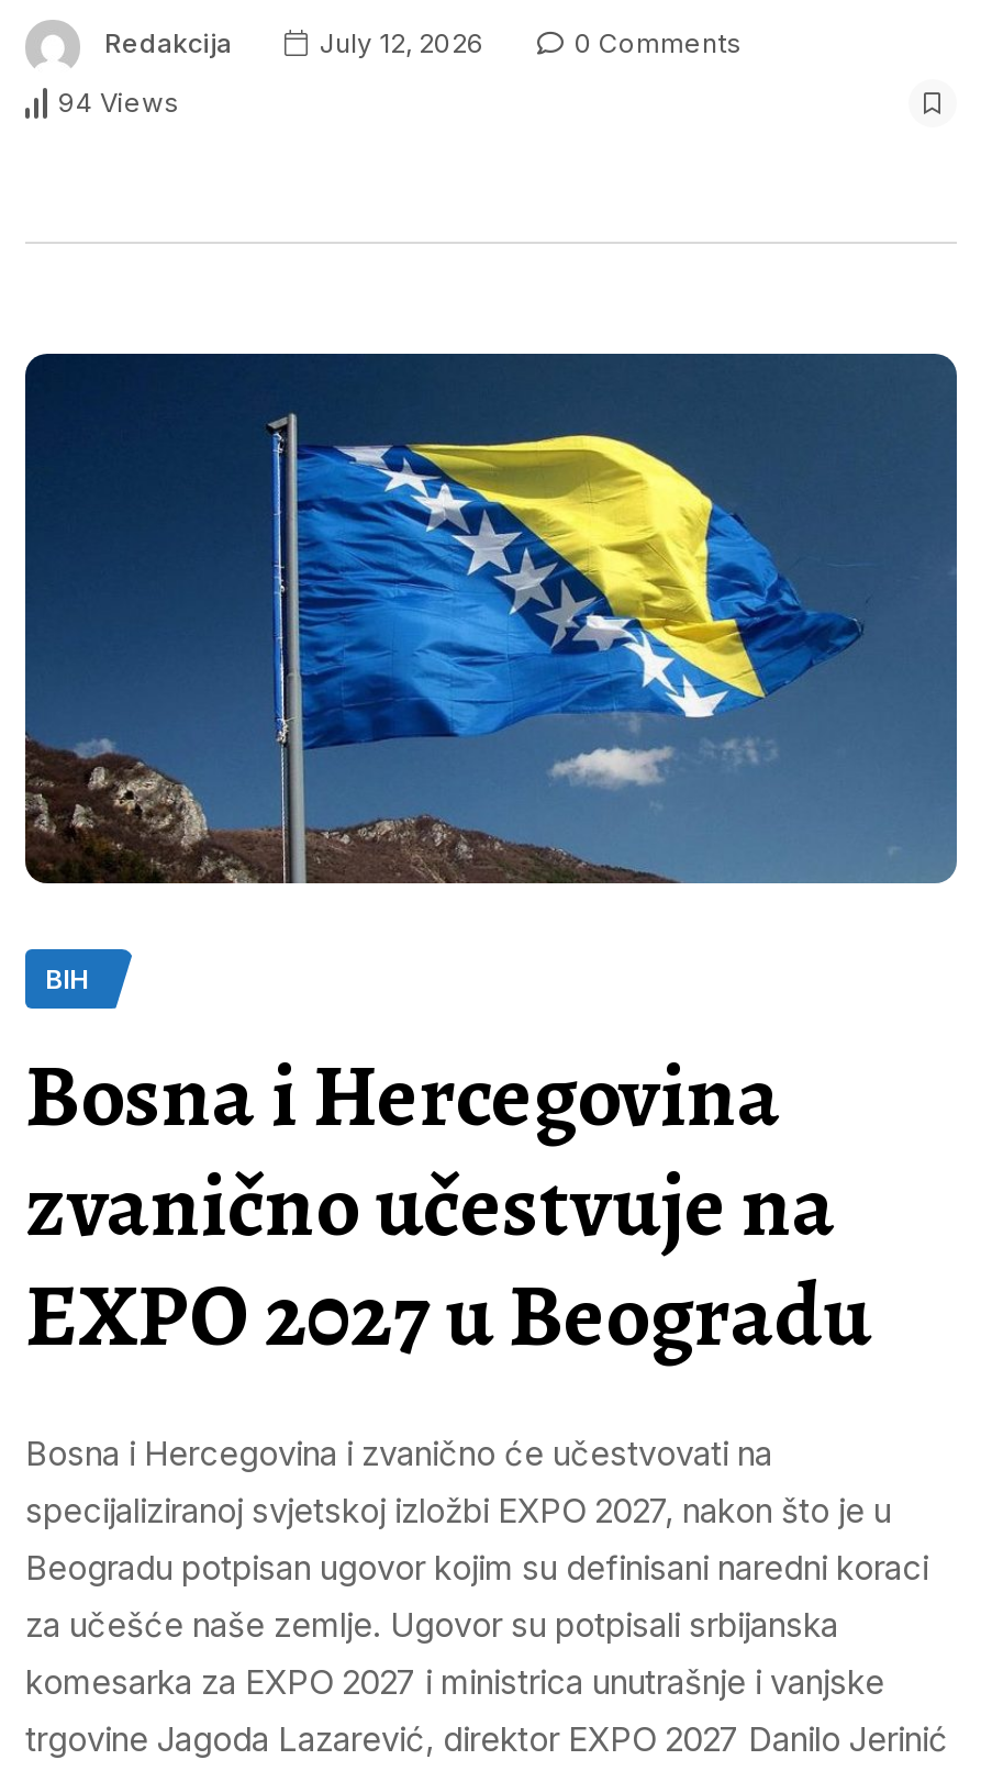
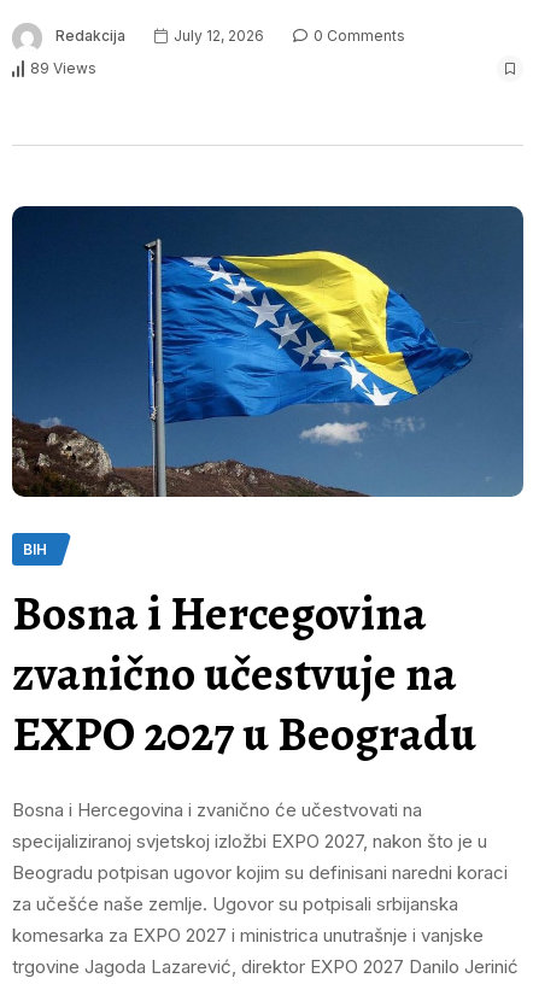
- 94 Views
+ 89 Views
